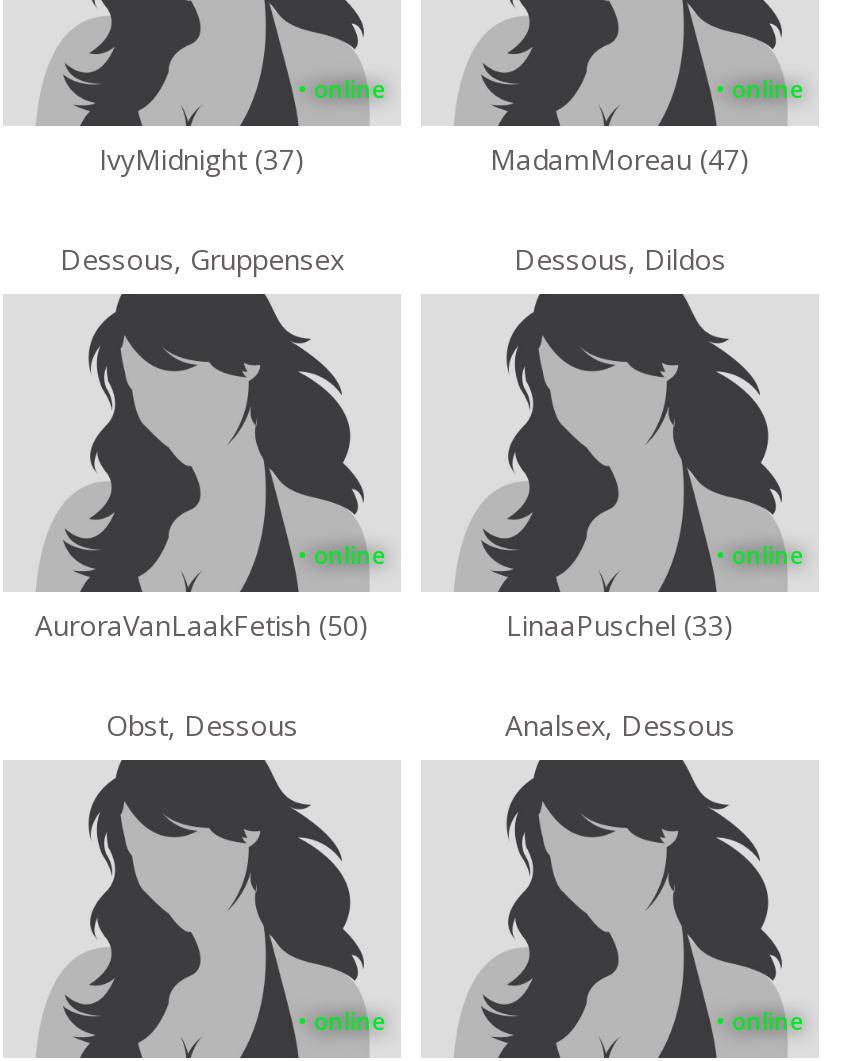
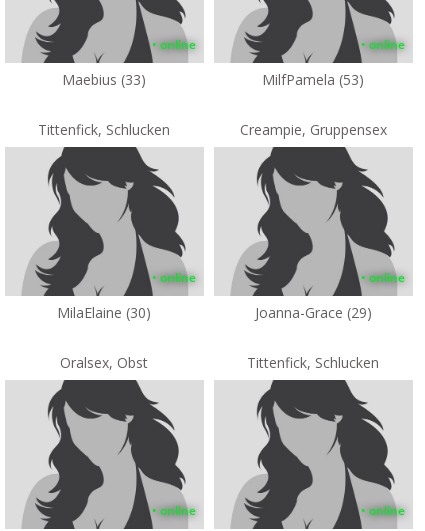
- IvyMidnight (37)
+ Maebius (33)

- MadamMoreau (47)
+ MilfPamela (53)

- Dessous, Gruppensex
+ Tittenfick, Schlucken

- Dessous, Dildos
+ Creampie, Gruppensex

- AuroraVanLaakFetish (50)
+ MilaElaine (30)

- LinaaPuschel (33)
+ Joanna-Grace (29)

- Obst, Dessous
+ Oralsex, Obst

- Analsex, Dessous
+ Tittenfick, Schlucken
